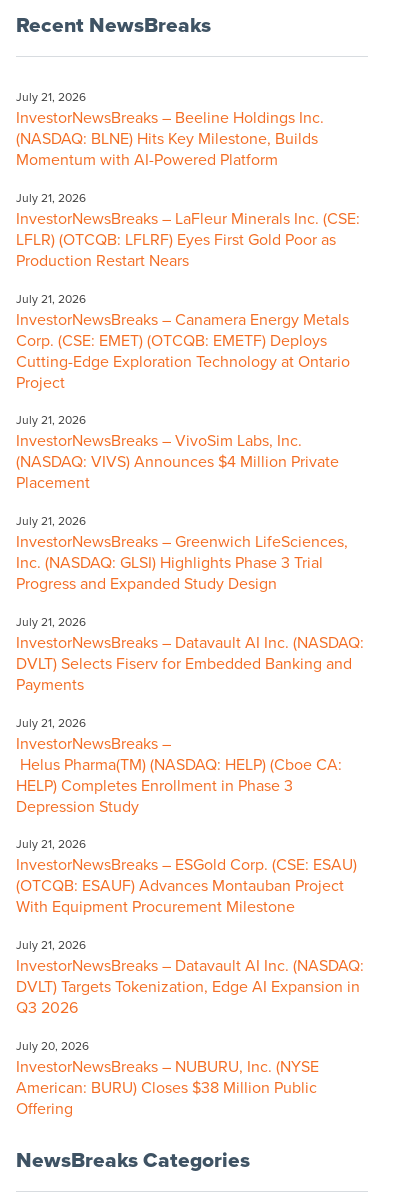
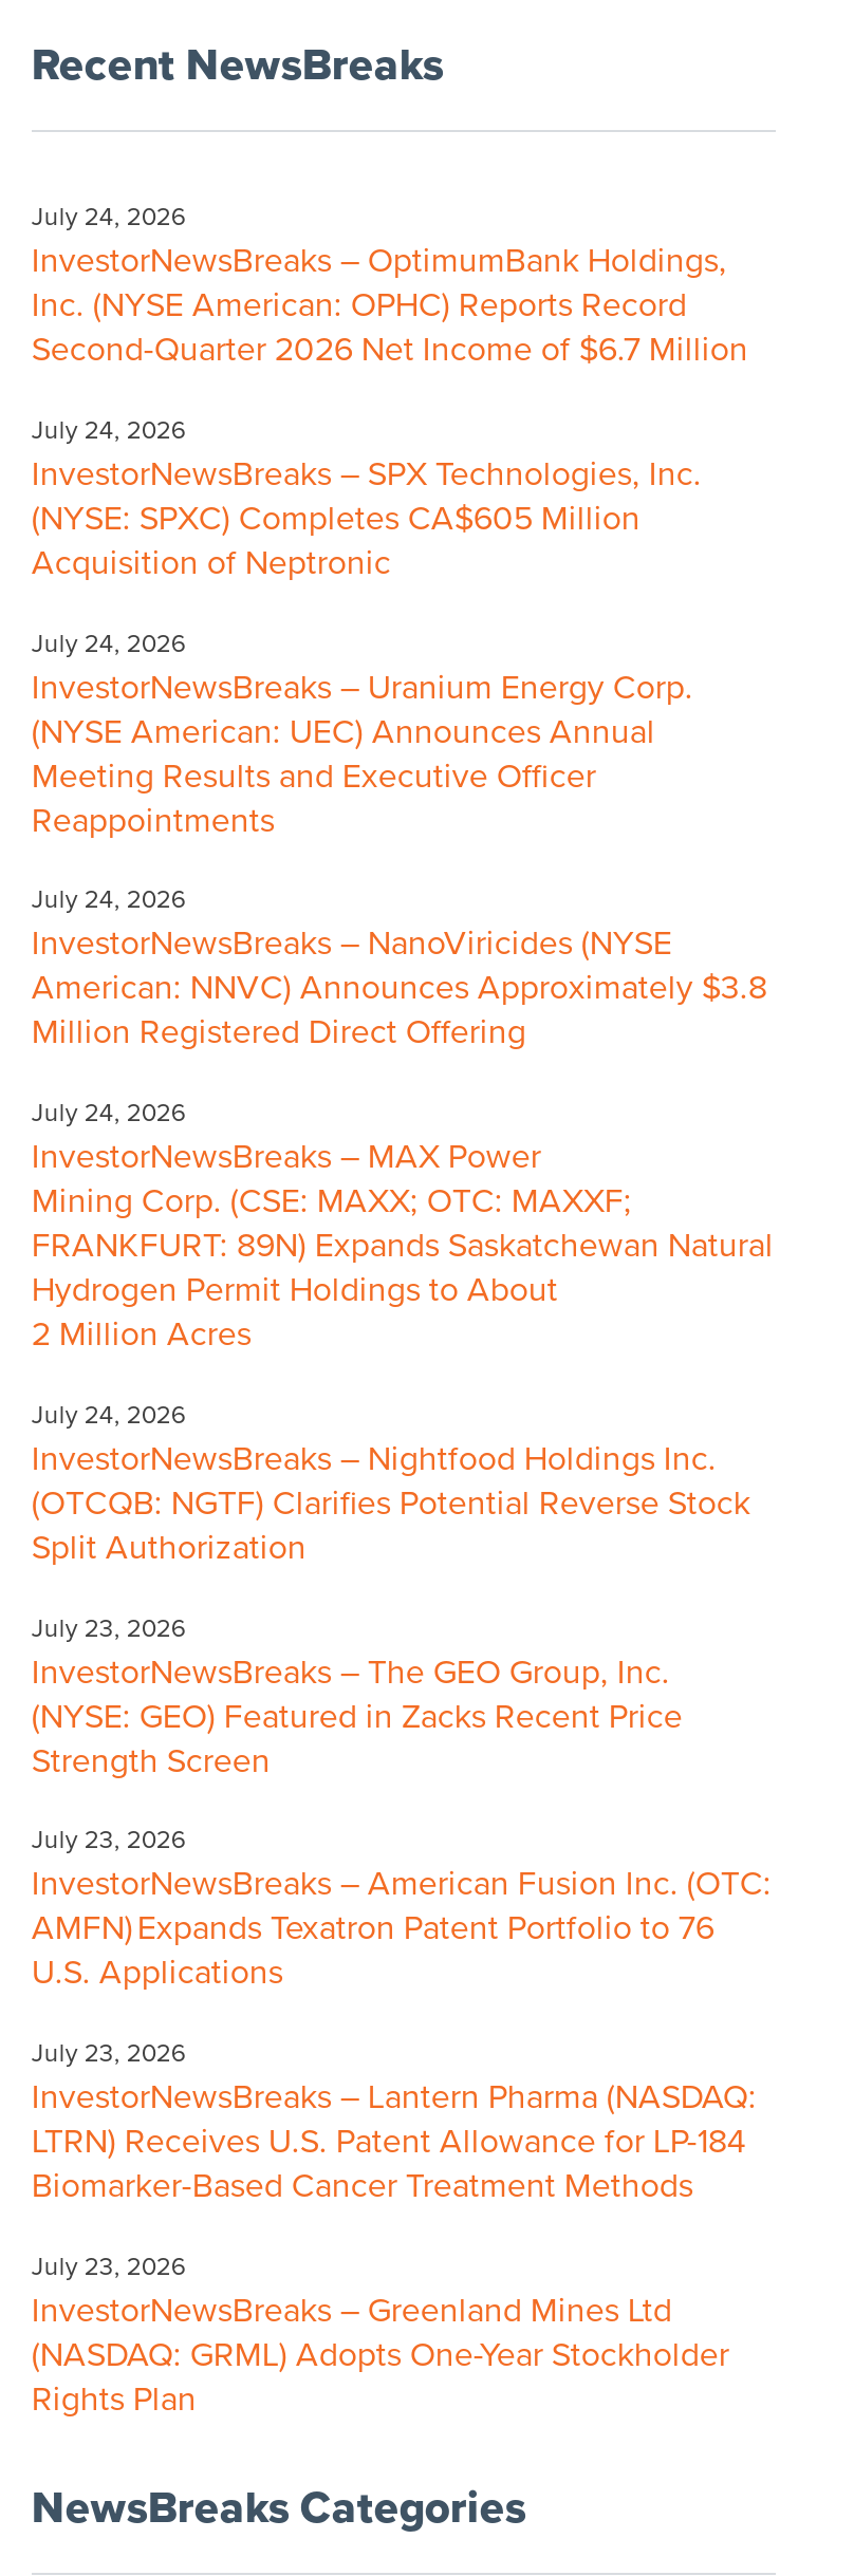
- July 21, 2026
- InvestorNewsBreaks – Beeline Holdings Inc.
- (NASDAQ: BLNE) Hits Key Milestone, Builds
- Momentum with AI-Powered Platform
+ July 24, 2026
+ InvestorNewsBreaks – OptimumBank Holdings,
+ Inc. (NYSE American: OPHC) Reports Record
+ Second-Quarter 2026 Net Income of $6.7 Million

- July 21, 2026
- InvestorNewsBreaks – LaFleur Minerals Inc. (CSE:
- LFLR) (OTCQB: LFLRF) Eyes First Gold Poor as
- Production Restart Nears
+ July 24, 2026
+ InvestorNewsBreaks – SPX Technologies, Inc.
+ (NYSE: SPXC) Completes CA$605 Million
+ Acquisition of Neptronic

- July 21, 2026
- InvestorNewsBreaks – Canamera Energy Metals
- Corp. (CSE: EMET) (OTCQB: EMETF) Deploys
- Cutting-Edge Exploration Technology at Ontario
- Project
+ July 24, 2026
+ InvestorNewsBreaks – Uranium Energy Corp.
+ (NYSE American: UEC) Announces Annual
+ Meeting Results and Executive Officer
+ Reappointments

- July 21, 2026
- InvestorNewsBreaks – VivoSim Labs, Inc.
- (NASDAQ: VIVS) Announces $4 Million Private
- Placement
+ July 24, 2026
+ InvestorNewsBreaks – NanoViricides (NYSE
+ American: NNVC) Announces Approximately $3.8
+ Million Registered Direct Offering

- July 21, 2026
- InvestorNewsBreaks – Greenwich LifeSciences,
- Inc. (NASDAQ: GLSI) Highlights Phase 3 Trial
- Progress and Expanded Study Design
+ July 24, 2026
+ InvestorNewsBreaks – MAX Power
+ Mining Corp. (CSE: MAXX; OTC: MAXXF;
+ FRANKFURT: 89N) Expands Saskatchewan Natural
+ Hydrogen Permit Holdings to About
+ 2 Million Acres

- July 21, 2026
- InvestorNewsBreaks – Datavault AI Inc. (NASDAQ:
- DVLT) Selects Fiserv for Embedded Banking and
- Payments
+ July 24, 2026
+ InvestorNewsBreaks – Nightfood Holdings Inc.
+ (OTCQB: NGTF) Clarifies Potential Reverse Stock
+ Split Authorization

- July 21, 2026
- InvestorNewsBreaks –
- Helus Pharma(TM) (NASDAQ: HELP) (Cboe CA:
- HELP) Completes Enrollment in Phase 3
- Depression Study
+ July 23, 2026
+ InvestorNewsBreaks – The GEO Group, Inc.
+ (NYSE: GEO) Featured in Zacks Recent Price
+ Strength Screen

- July 21, 2026
- InvestorNewsBreaks – ESGold Corp. (CSE: ESAU)
- (OTCQB: ESAUF) Advances Montauban Project
- With Equipment Procurement Milestone
+ July 23, 2026
+ InvestorNewsBreaks – American Fusion Inc. (OTC:
+ AMFN) Expands Texatron Patent Portfolio to 76
+ U.S. Applications

- July 21, 2026
- InvestorNewsBreaks – Datavault AI Inc. (NASDAQ:
- DVLT) Targets Tokenization, Edge AI Expansion in
- Q3 2026
+ July 23, 2026
+ InvestorNewsBreaks – Lantern Pharma (NASDAQ:
+ LTRN) Receives U.S. Patent Allowance for LP-184
+ Biomarker-Based Cancer Treatment Methods

- July 20, 2026
- InvestorNewsBreaks – NUBURU, Inc. (NYSE
- American: BURU) Closes $38 Million Public
- Offering
+ July 23, 2026
+ InvestorNewsBreaks – Greenland Mines Ltd
+ (NASDAQ: GRML) Adopts One-Year Stockholder
+ Rights Plan
